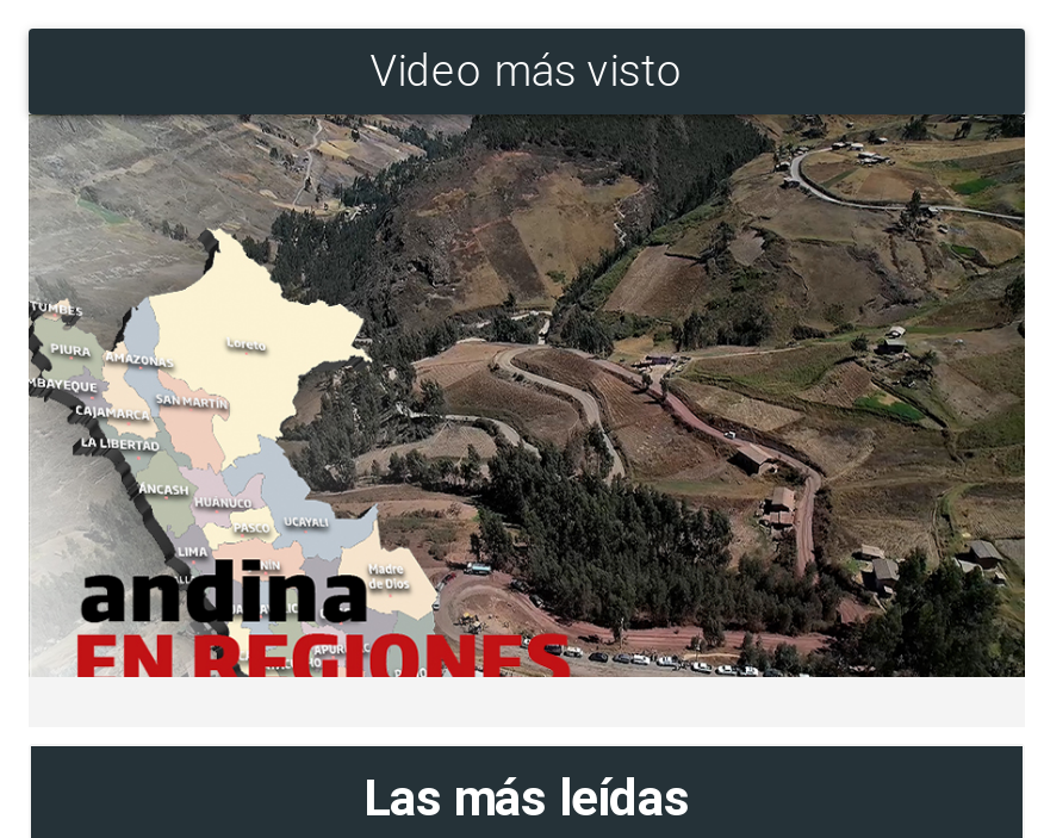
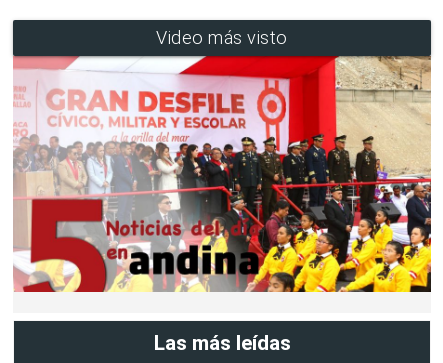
- [image]
+ [image]
